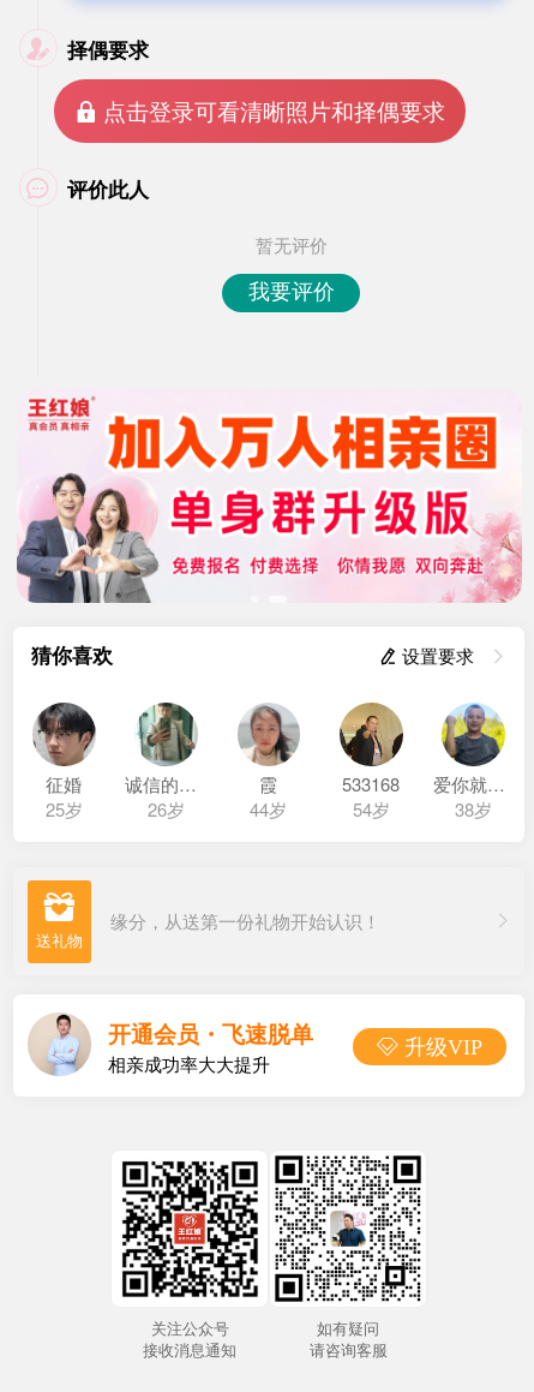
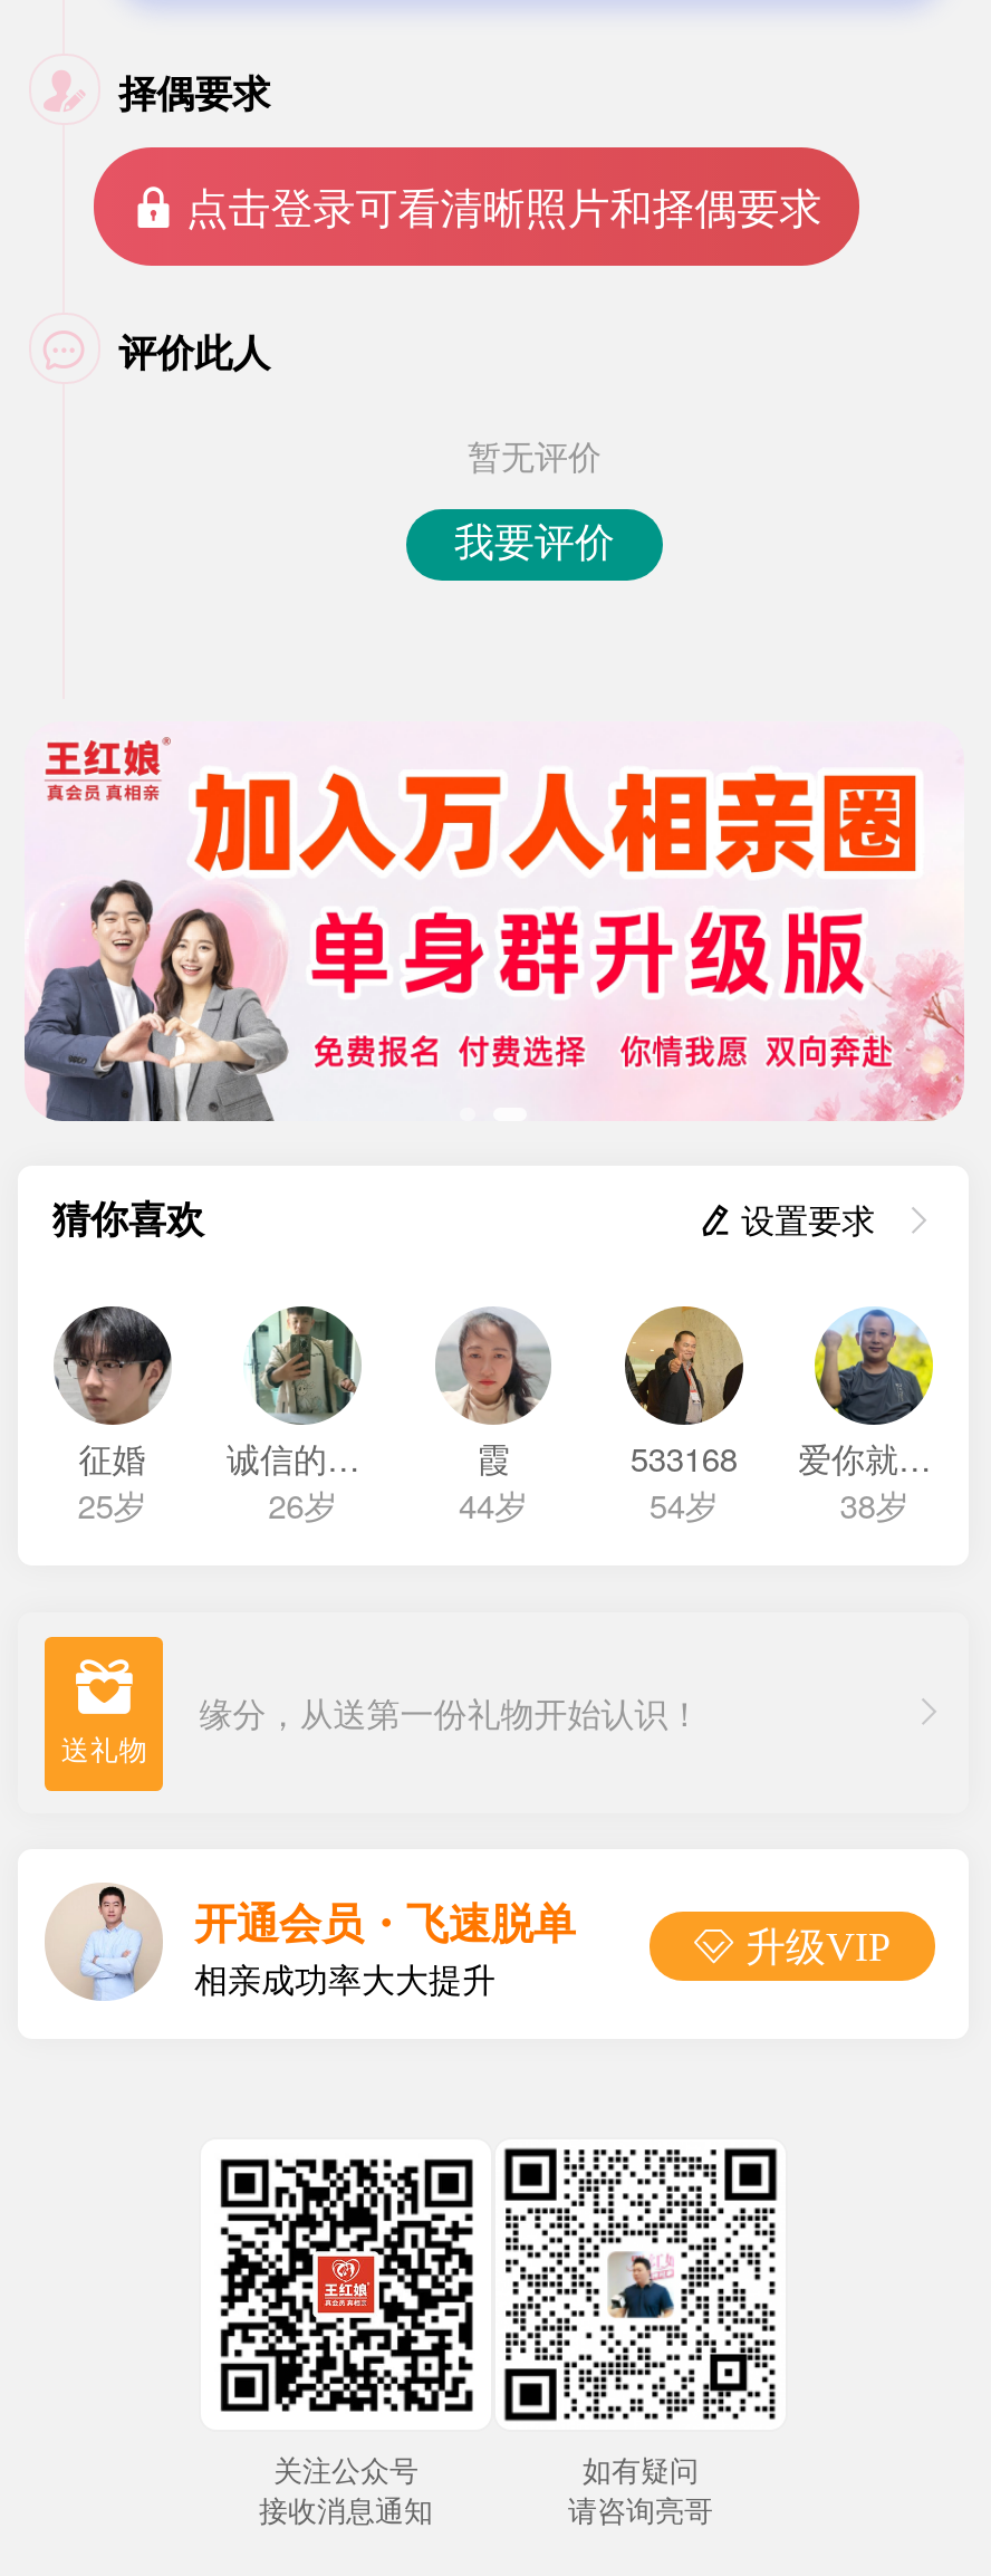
- 请咨询客服
+ 请咨询亮哥
